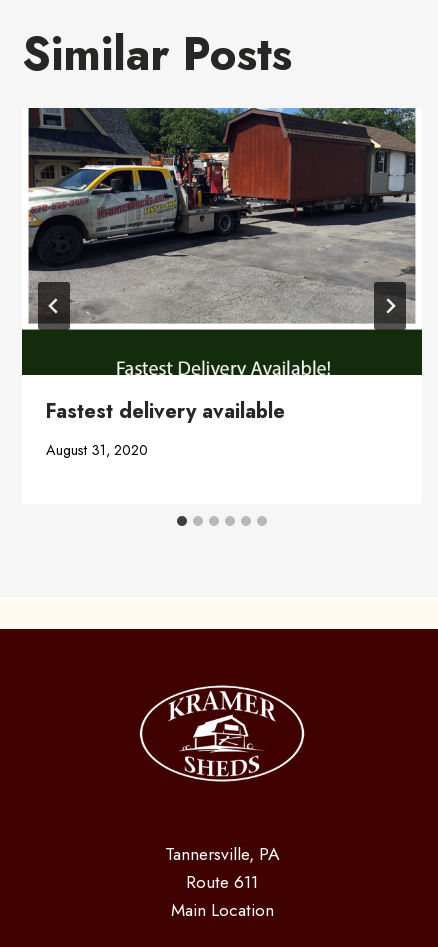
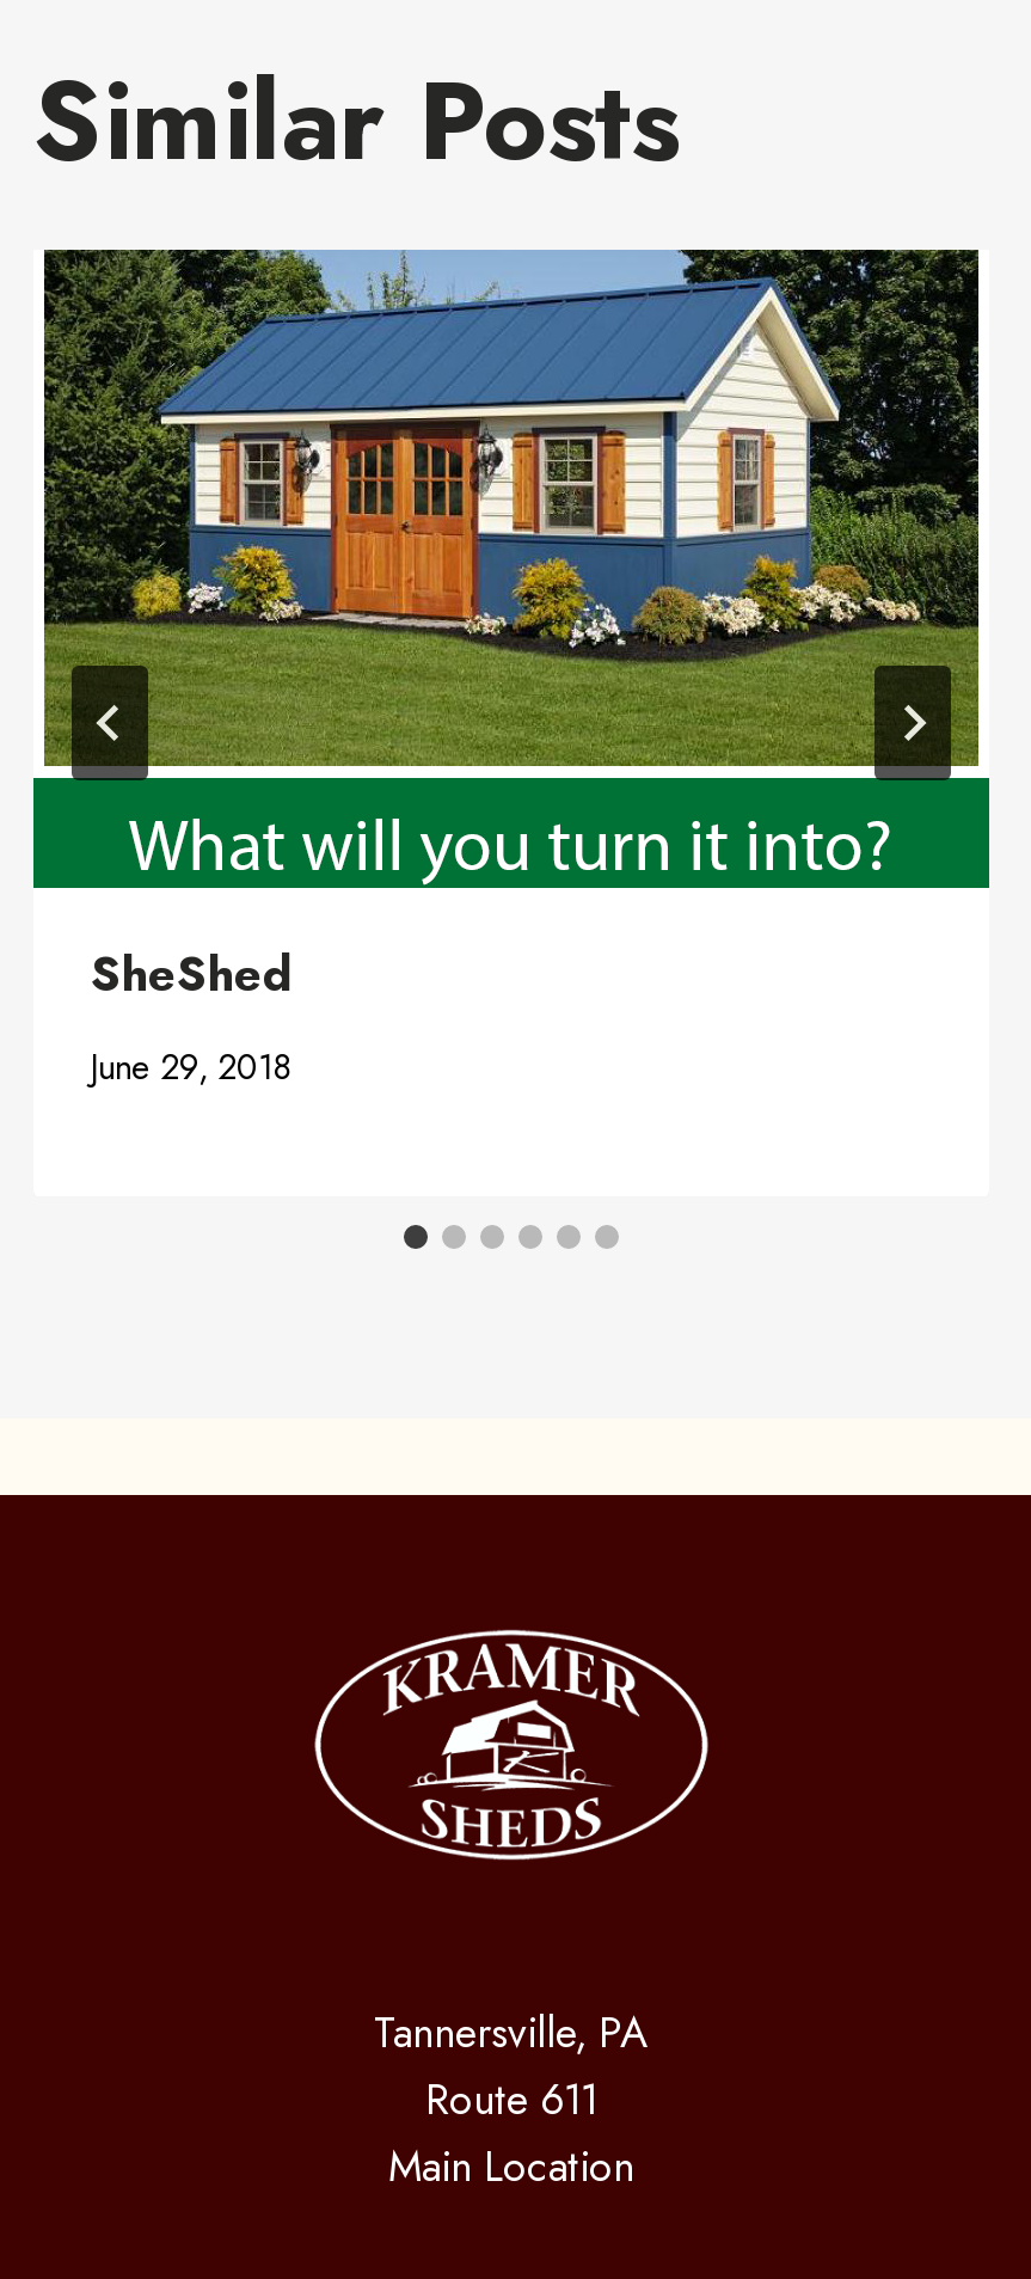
- [image]
- Fastest delivery available
+ [image]
+ SheShed

- August 31, 2020
+ June 29, 2018
